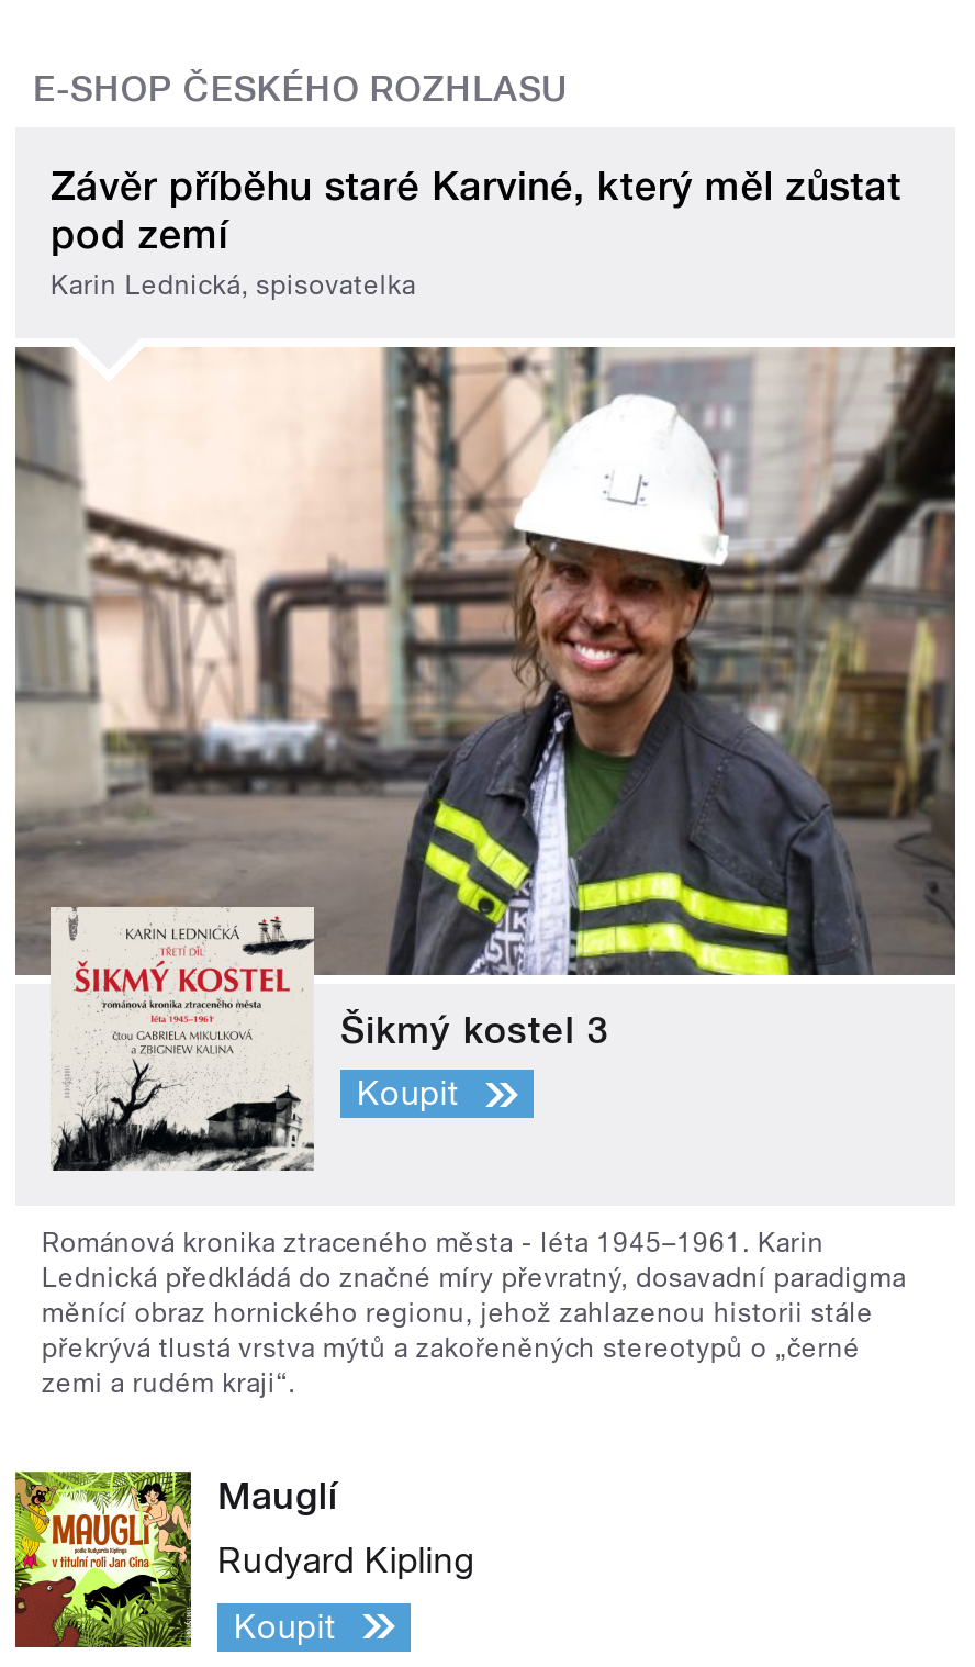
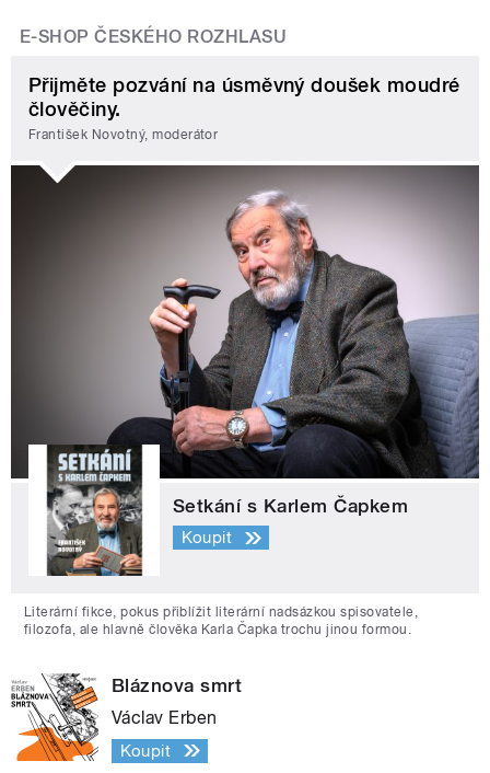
- Závěr příběhu staré Karviné, který měl zůstat
- pod zemí
- Karin Lednická, spisovatelka
+ Přijměte pozvání na úsměvný doušek moudré
+ člověčiny.
+ František Novotný, moderátor

- [image]
- Šikmý kostel 3
+ [image]
+ Setkání s Karlem Čapkem

- Románová kronika ztraceného města - léta 1945–1961. Karin
- Lednická předkládá do značné míry převratný, dosavadní paradigma
- měnící obraz hornického regionu, jehož zahlazenou historii stále
- překrývá tlustá vrstva mýtů a zakořeněných stereotypů o „černé
- zemi a rudém kraji“.
+ Literární fikce, pokus přiblížit literární nadsázkou spisovatele,
+ filozofa, ale hlavně člověka Karla Čapka trochu jinou formou.

- [image]
- Rudyard Kipling
+ [image]
+ Václav Erben

- Mauglí
+ Bláznova smrt
